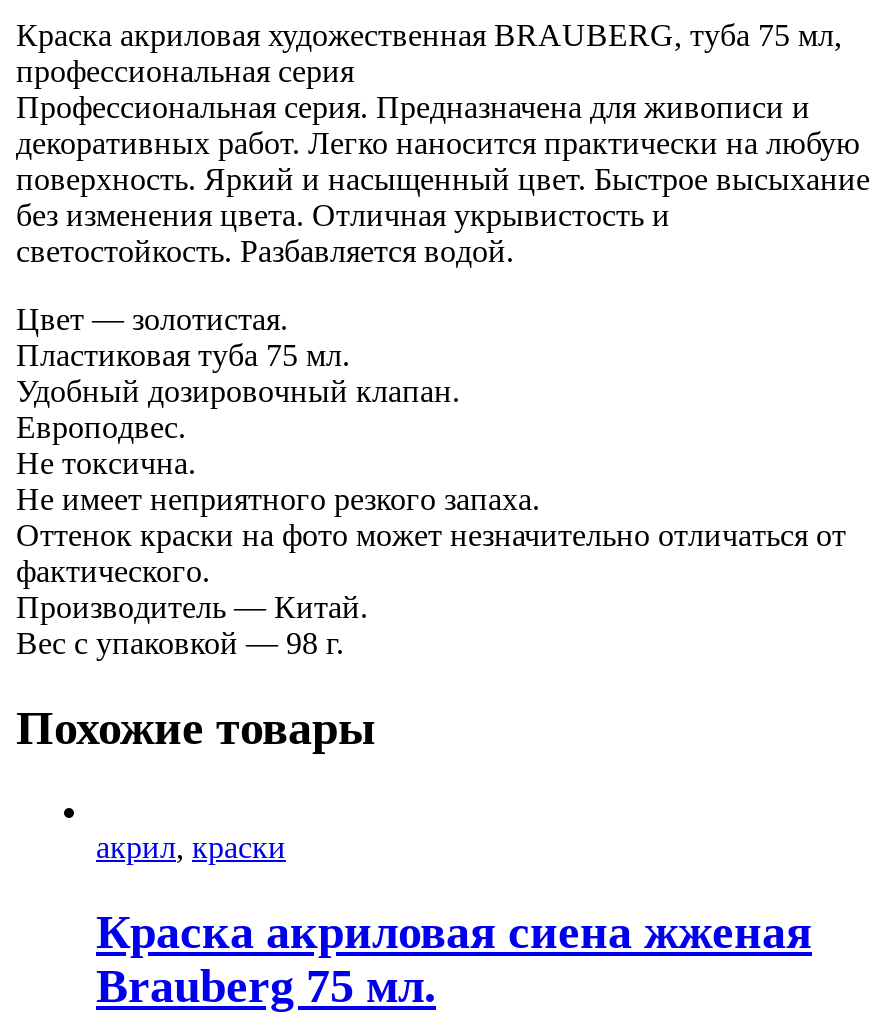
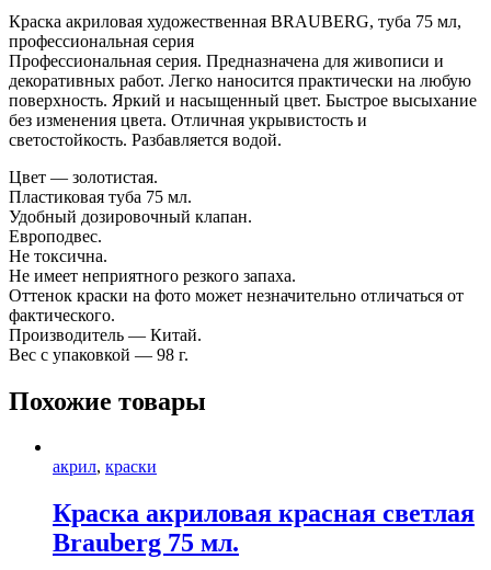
- Краска акриловая сиена жженая
+ Краска акриловая красная светлая
